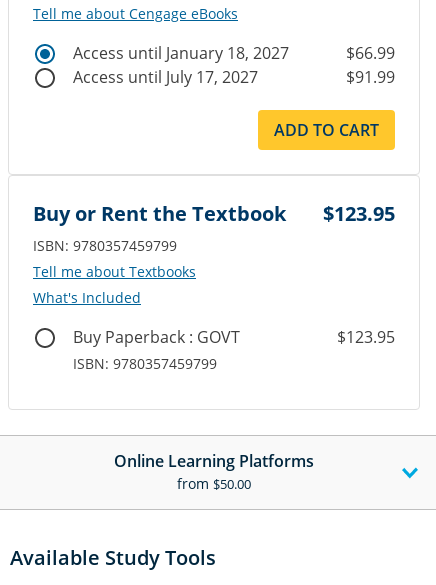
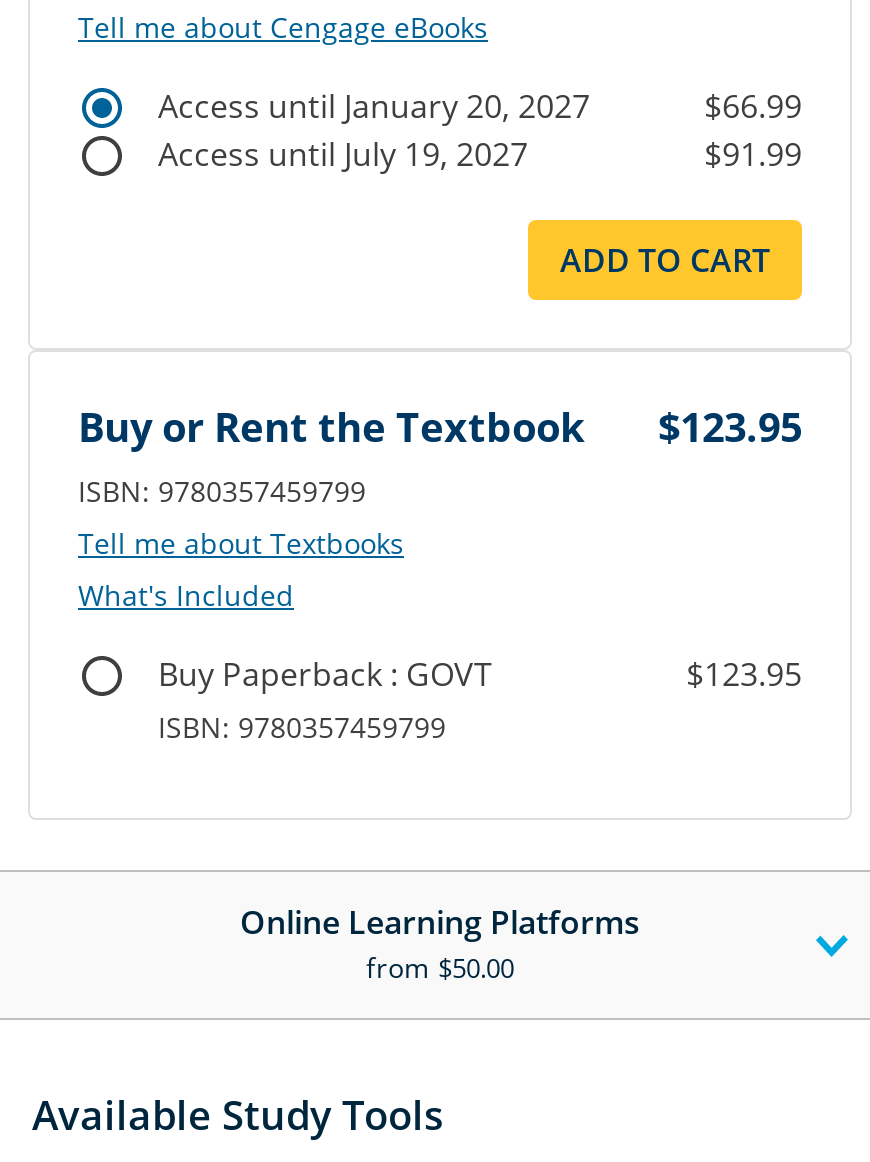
- Access until January 18, 2027
+ Access until January 20, 2027

- Access until July 17, 2027
+ Access until July 19, 2027
